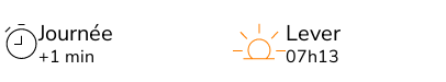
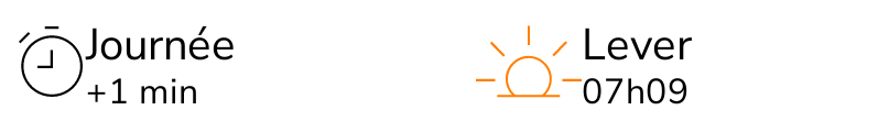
- 07h13
+ 07h09
